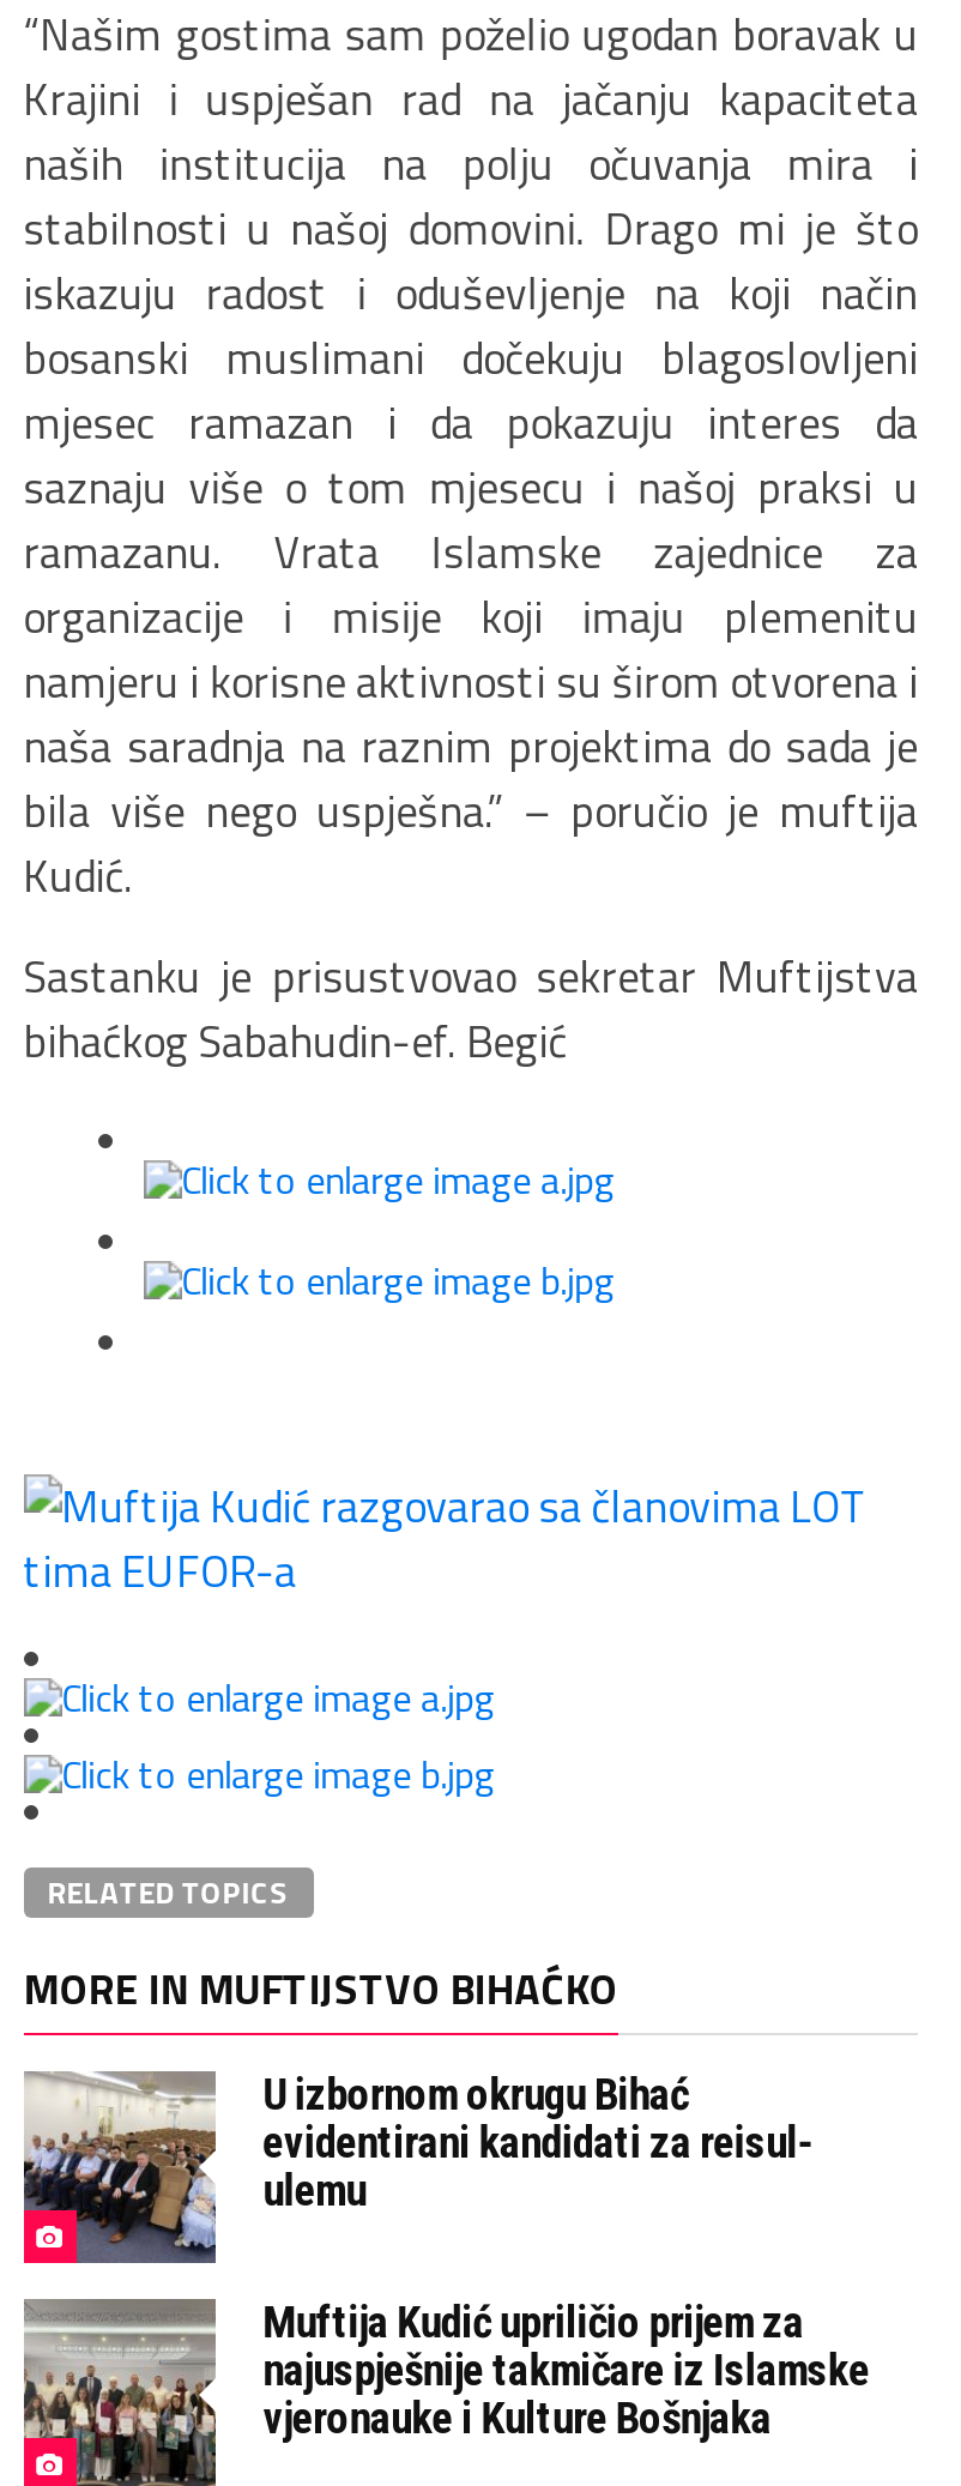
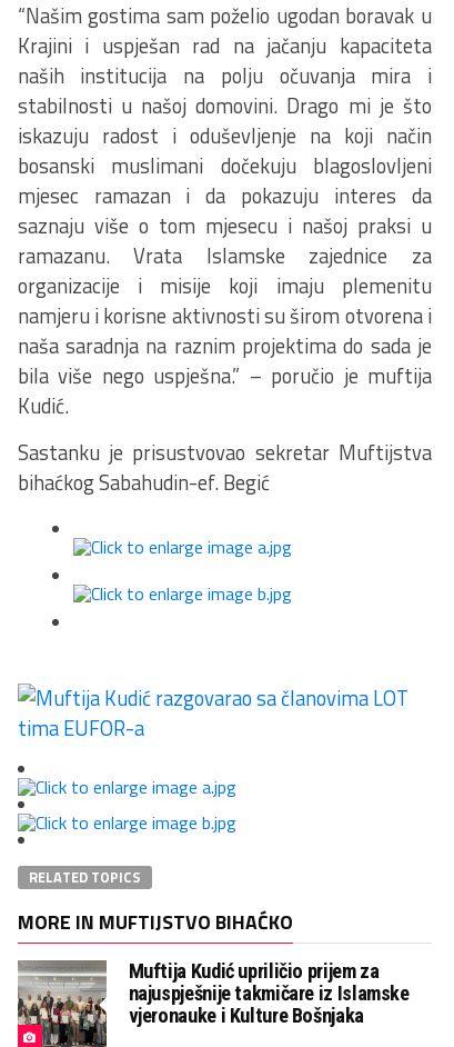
- [image]
- U izbornom okrugu Bihać
- evidentirani kandidati za reisul-
- ulemu
